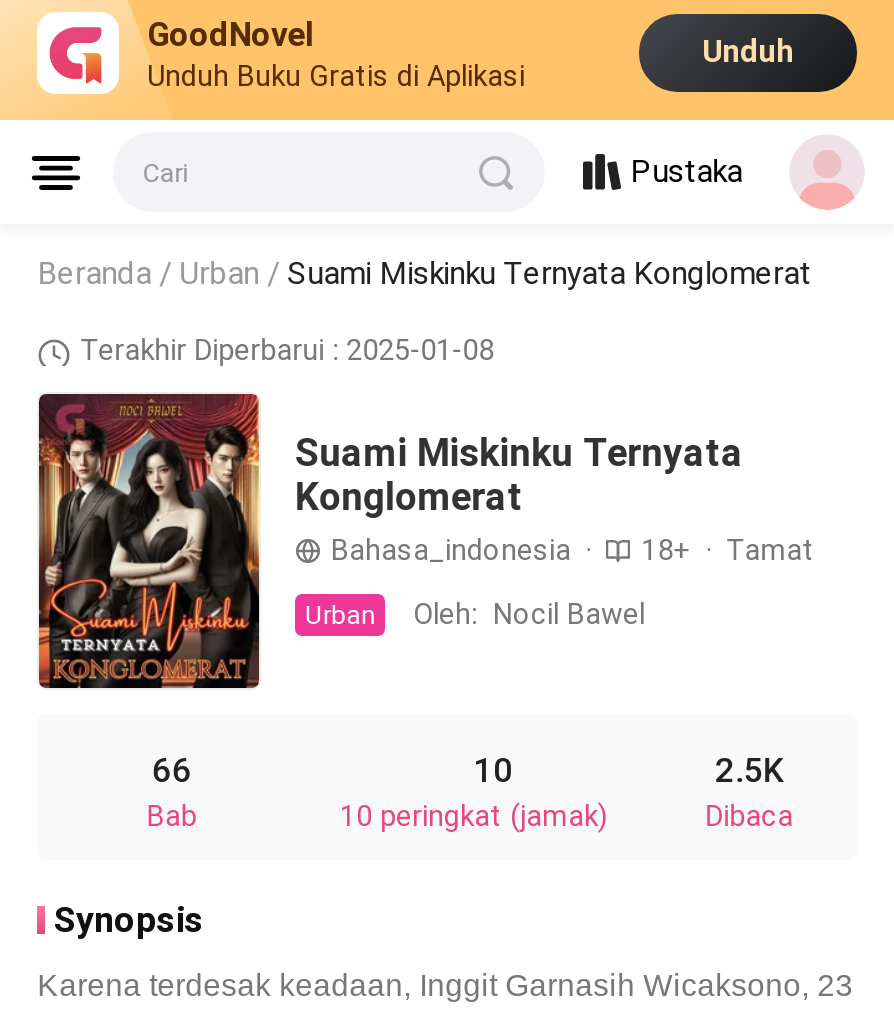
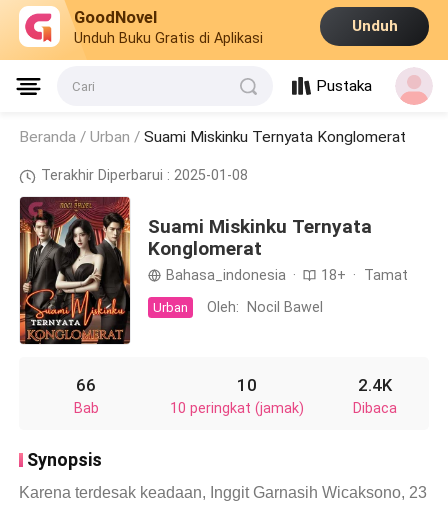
- 2.5K
+ 2.4K
